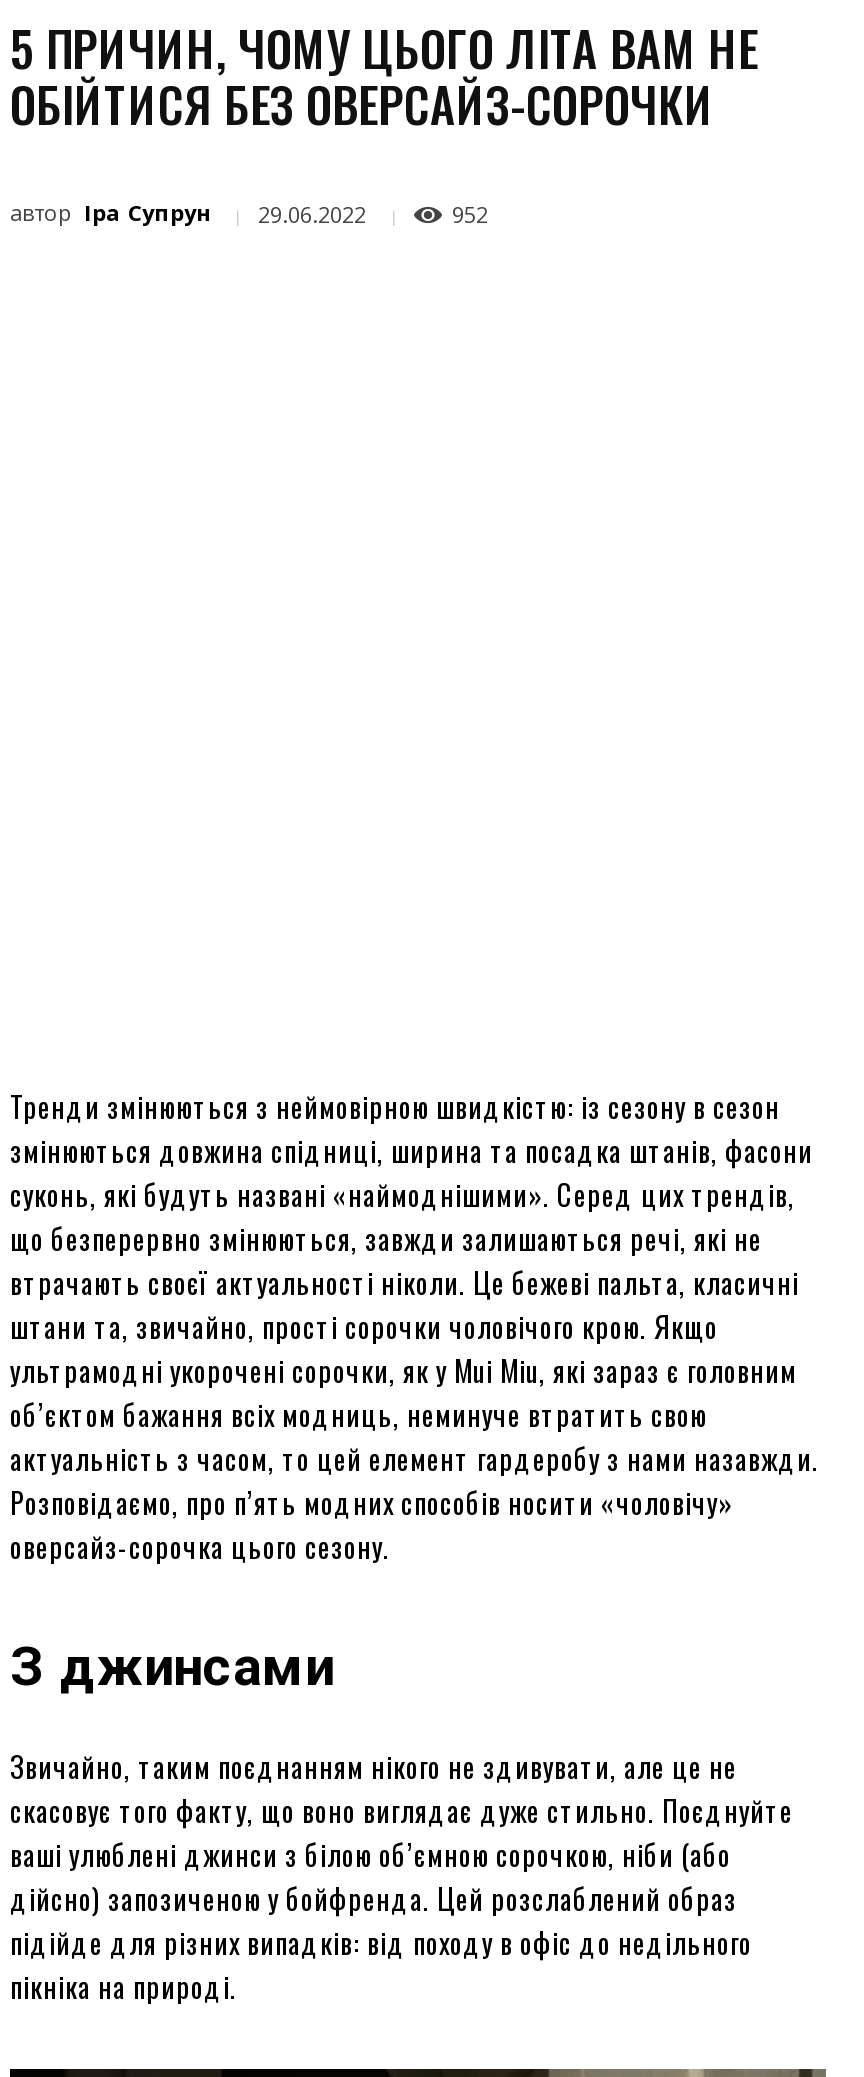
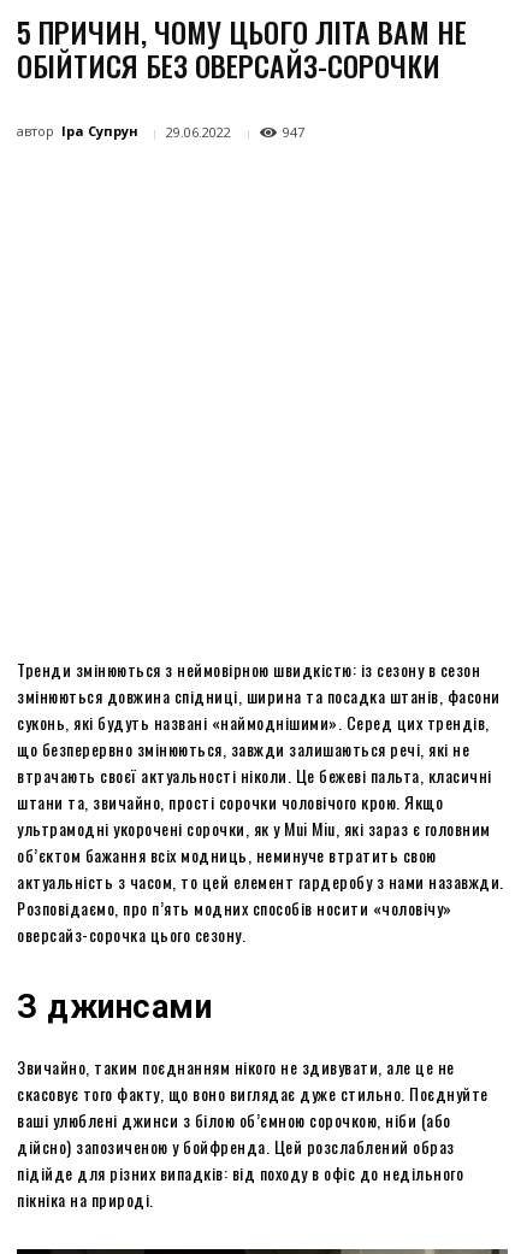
- 952
+ 947
